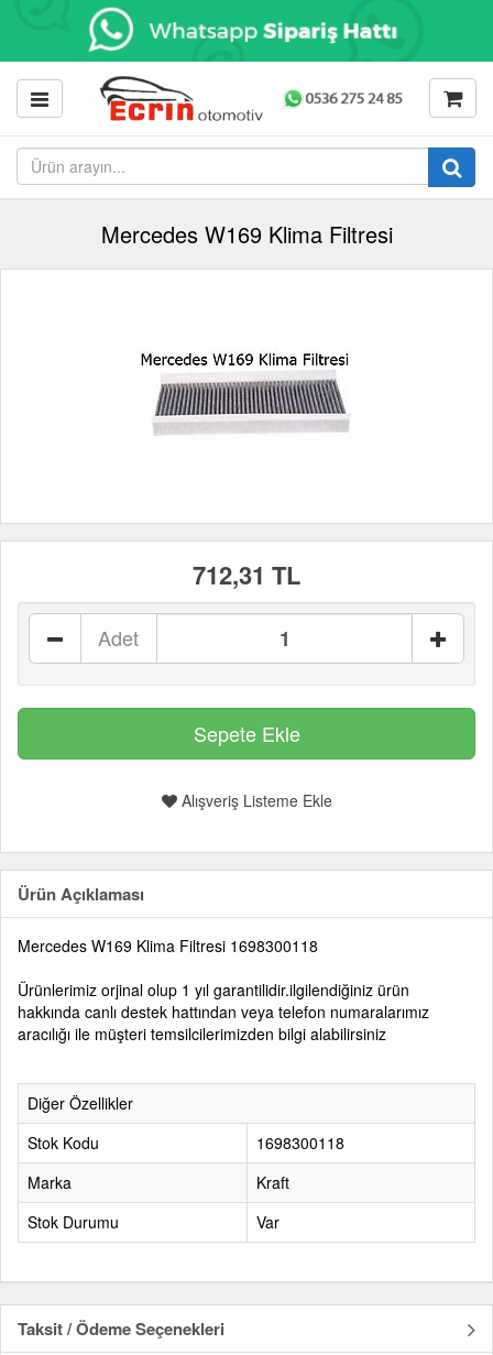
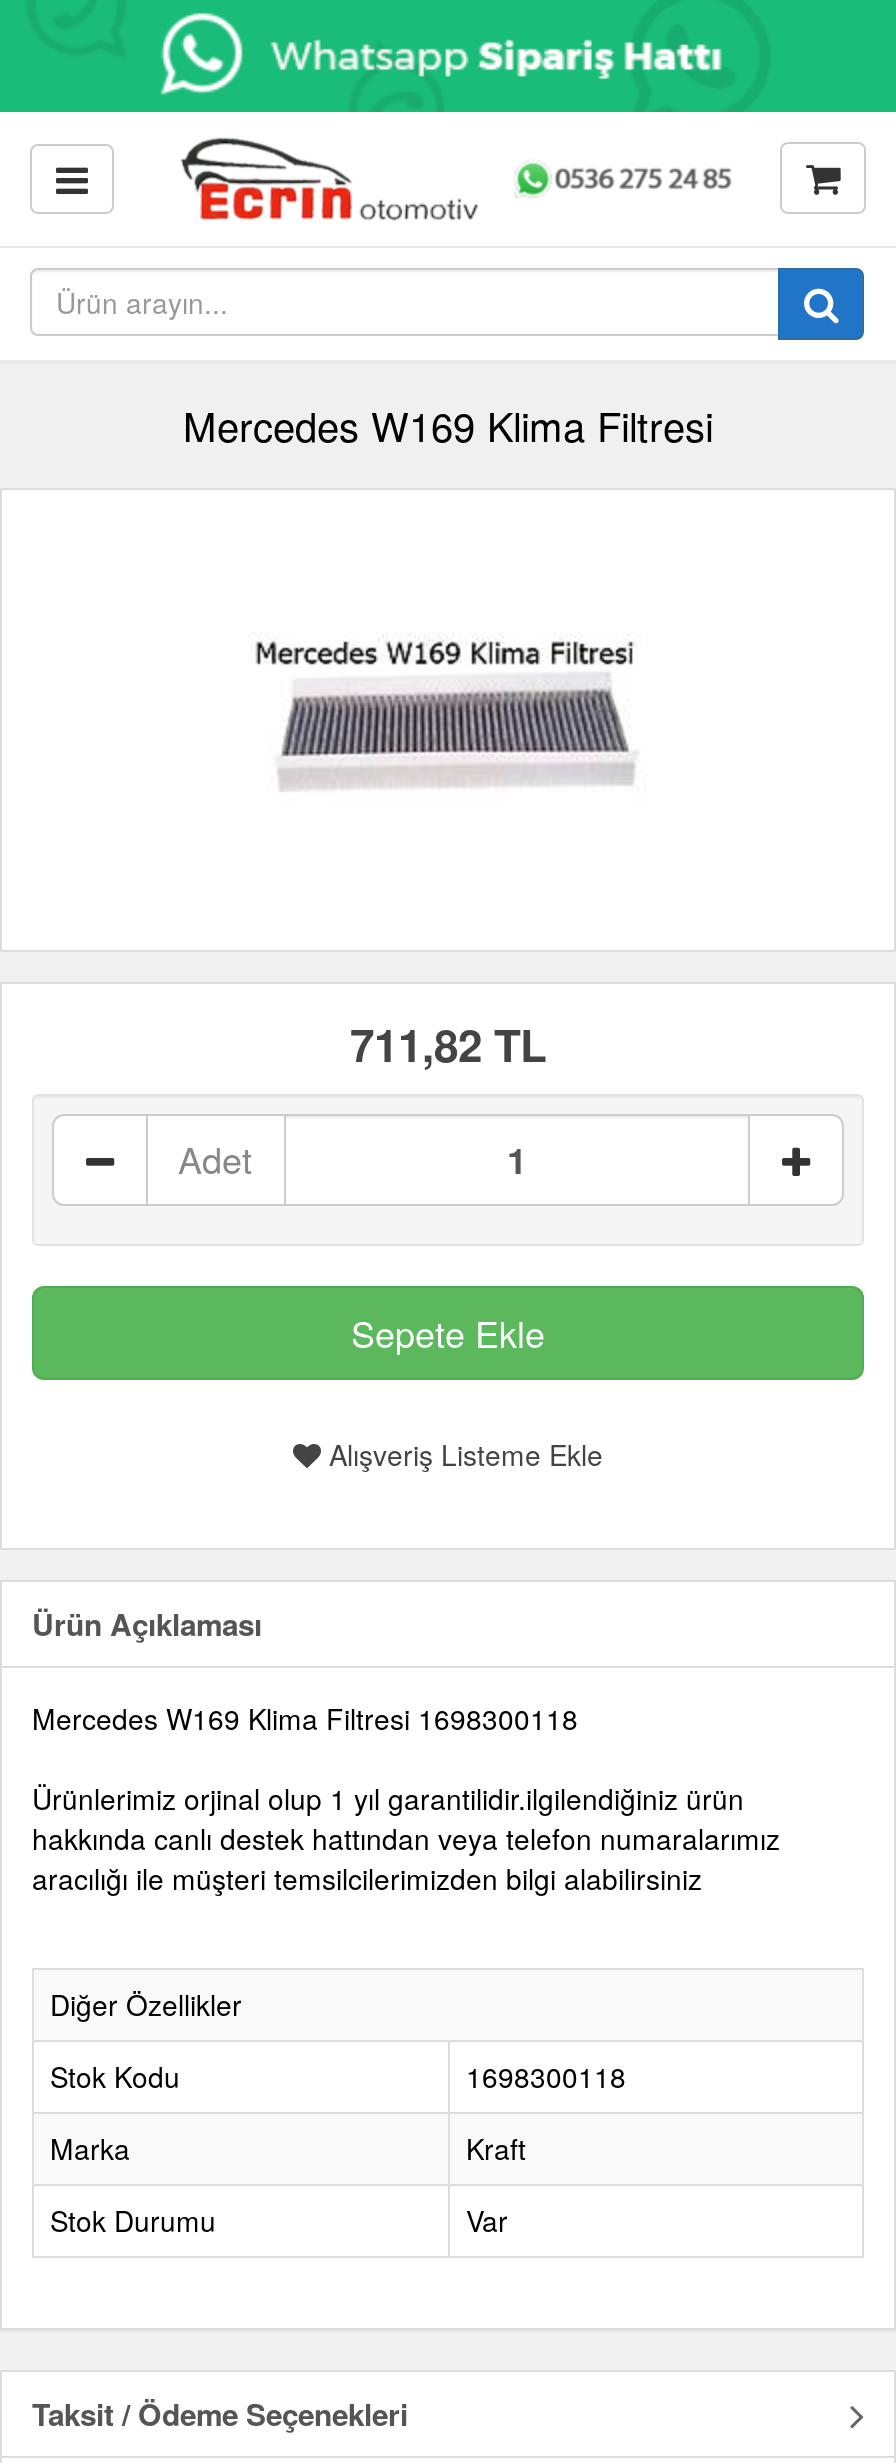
- 712,31 TL
+ 711,82 TL
